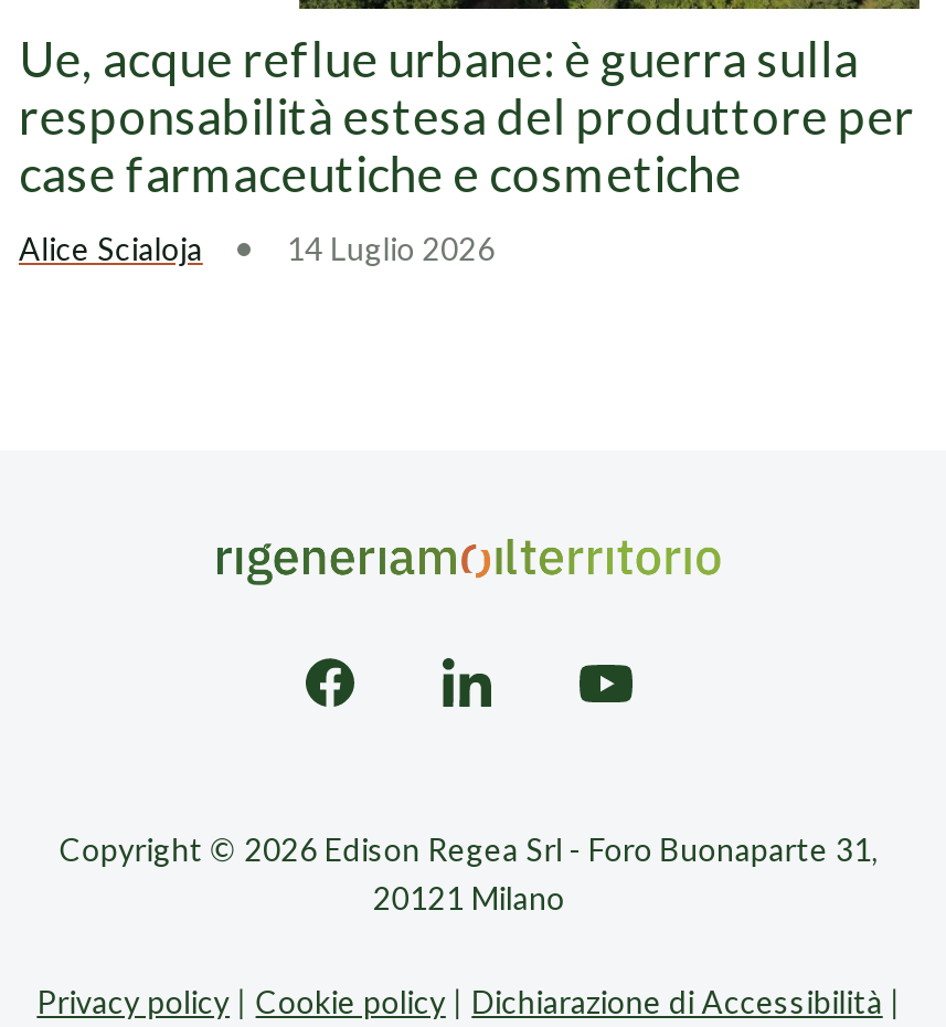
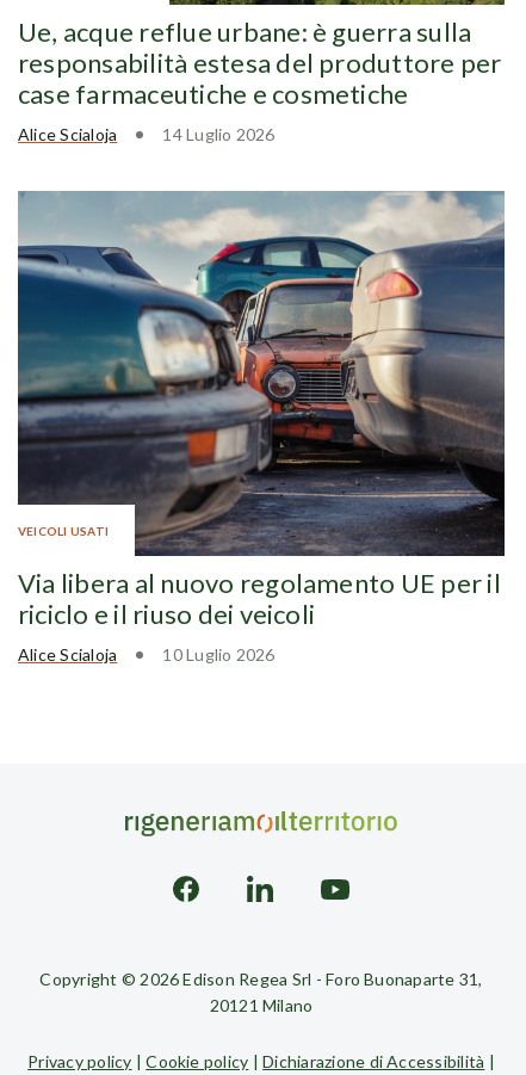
+ [image]
+ VEICOLI USATI
+ Via libera al nuovo regolamento UE per il
+ riciclo e il riuso dei veicoli
+ Alice Scialoja
+ 10 Luglio 2026
